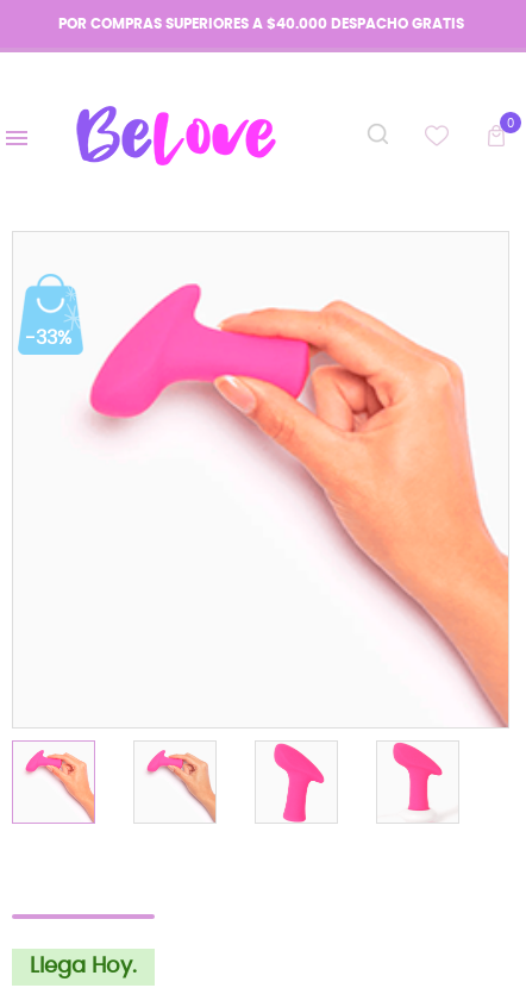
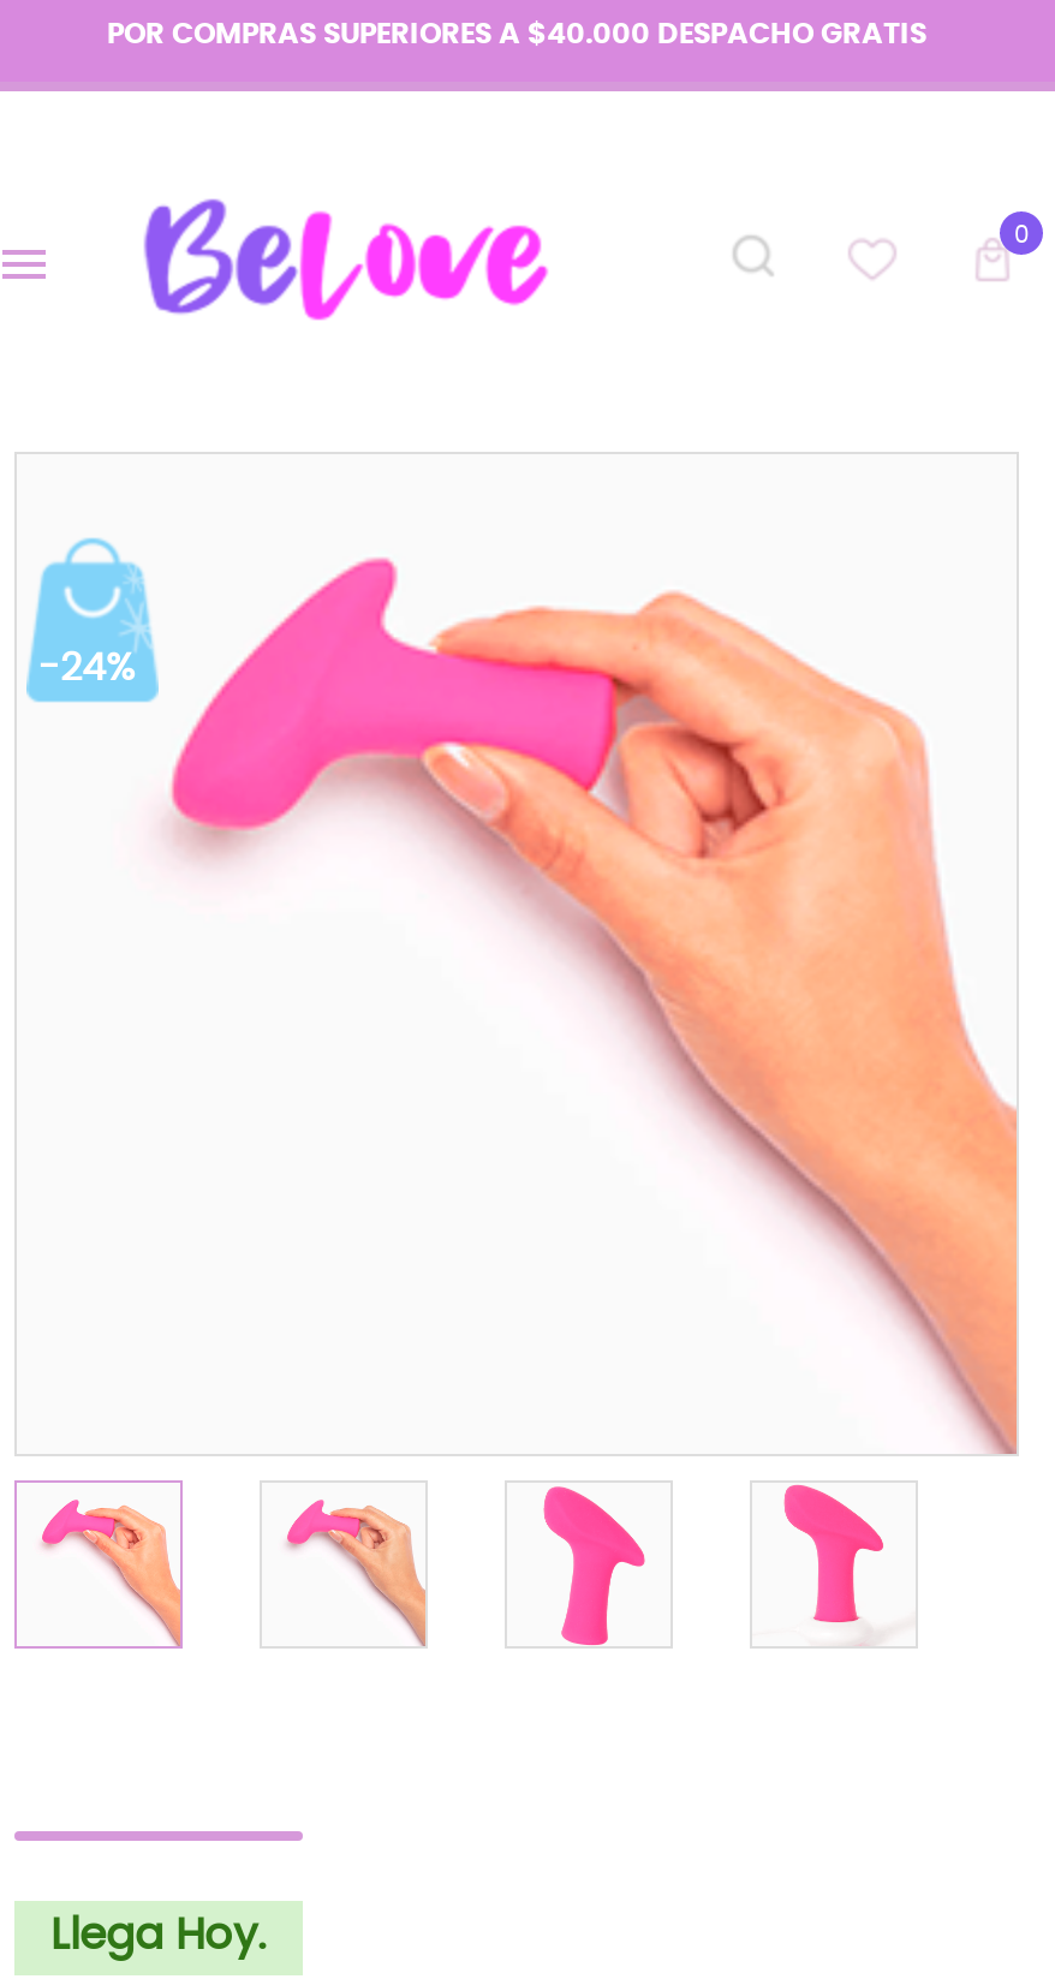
- -33%
+ -24%
